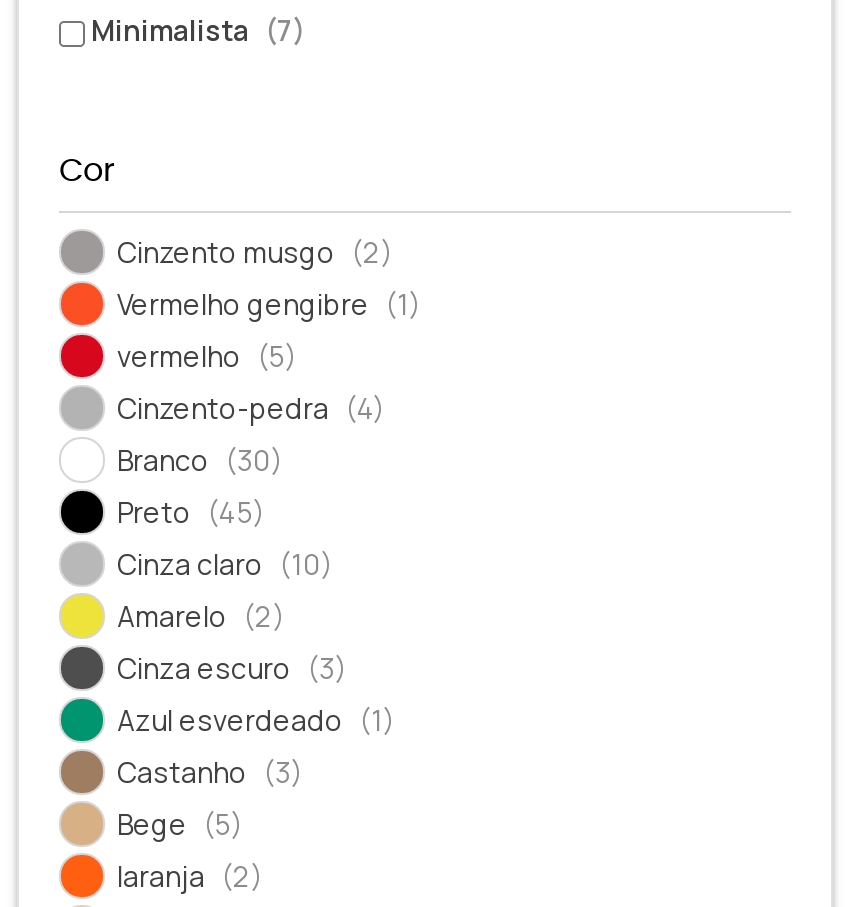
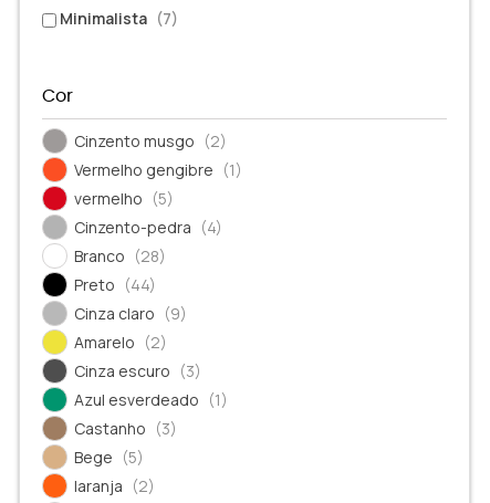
- Branco (30)
+ Branco (28)

- Preto (45)
+ Preto (44)

- Cinza claro (10)
+ Cinza claro (9)
